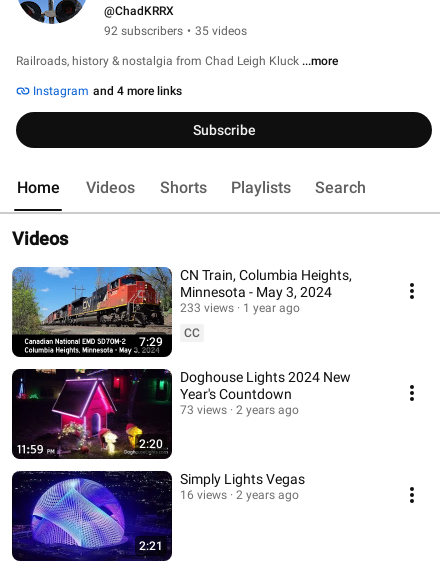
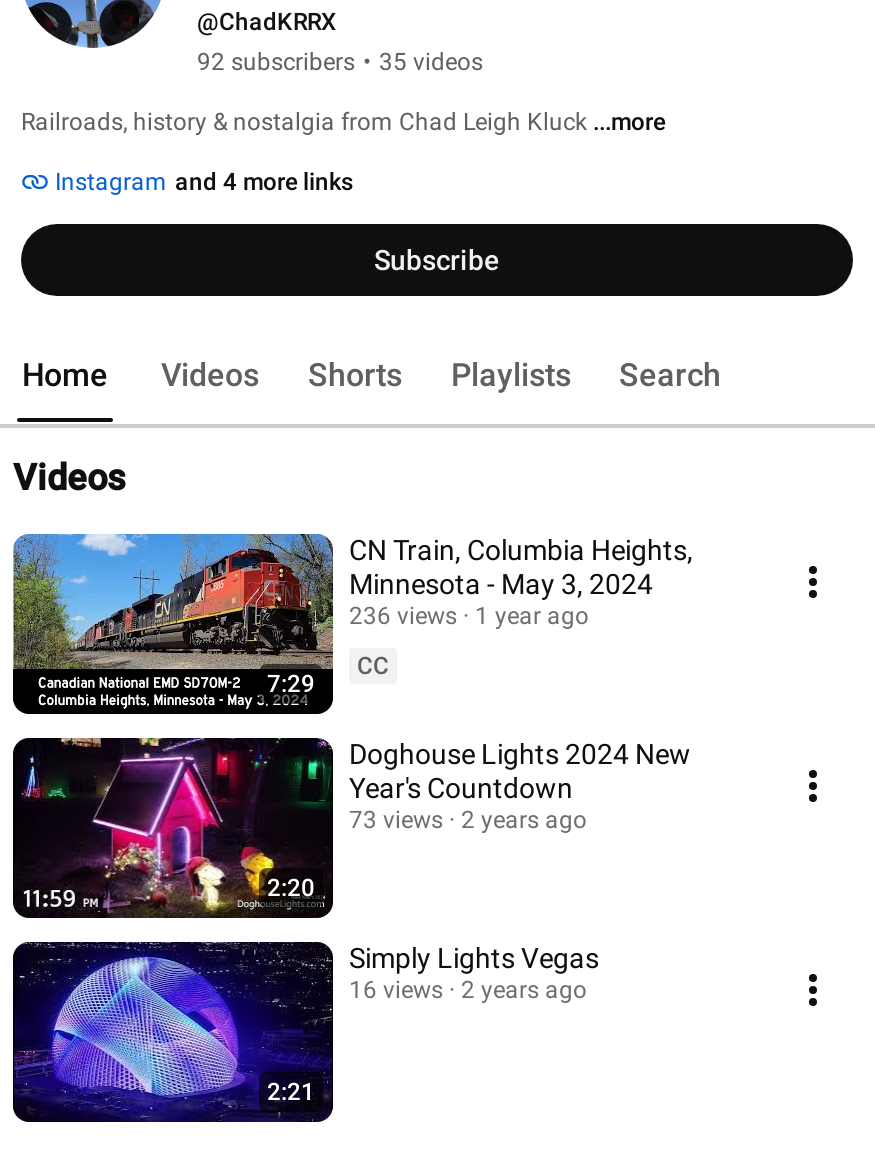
- 233 views 1 year ago
+ 236 views 1 year ago
